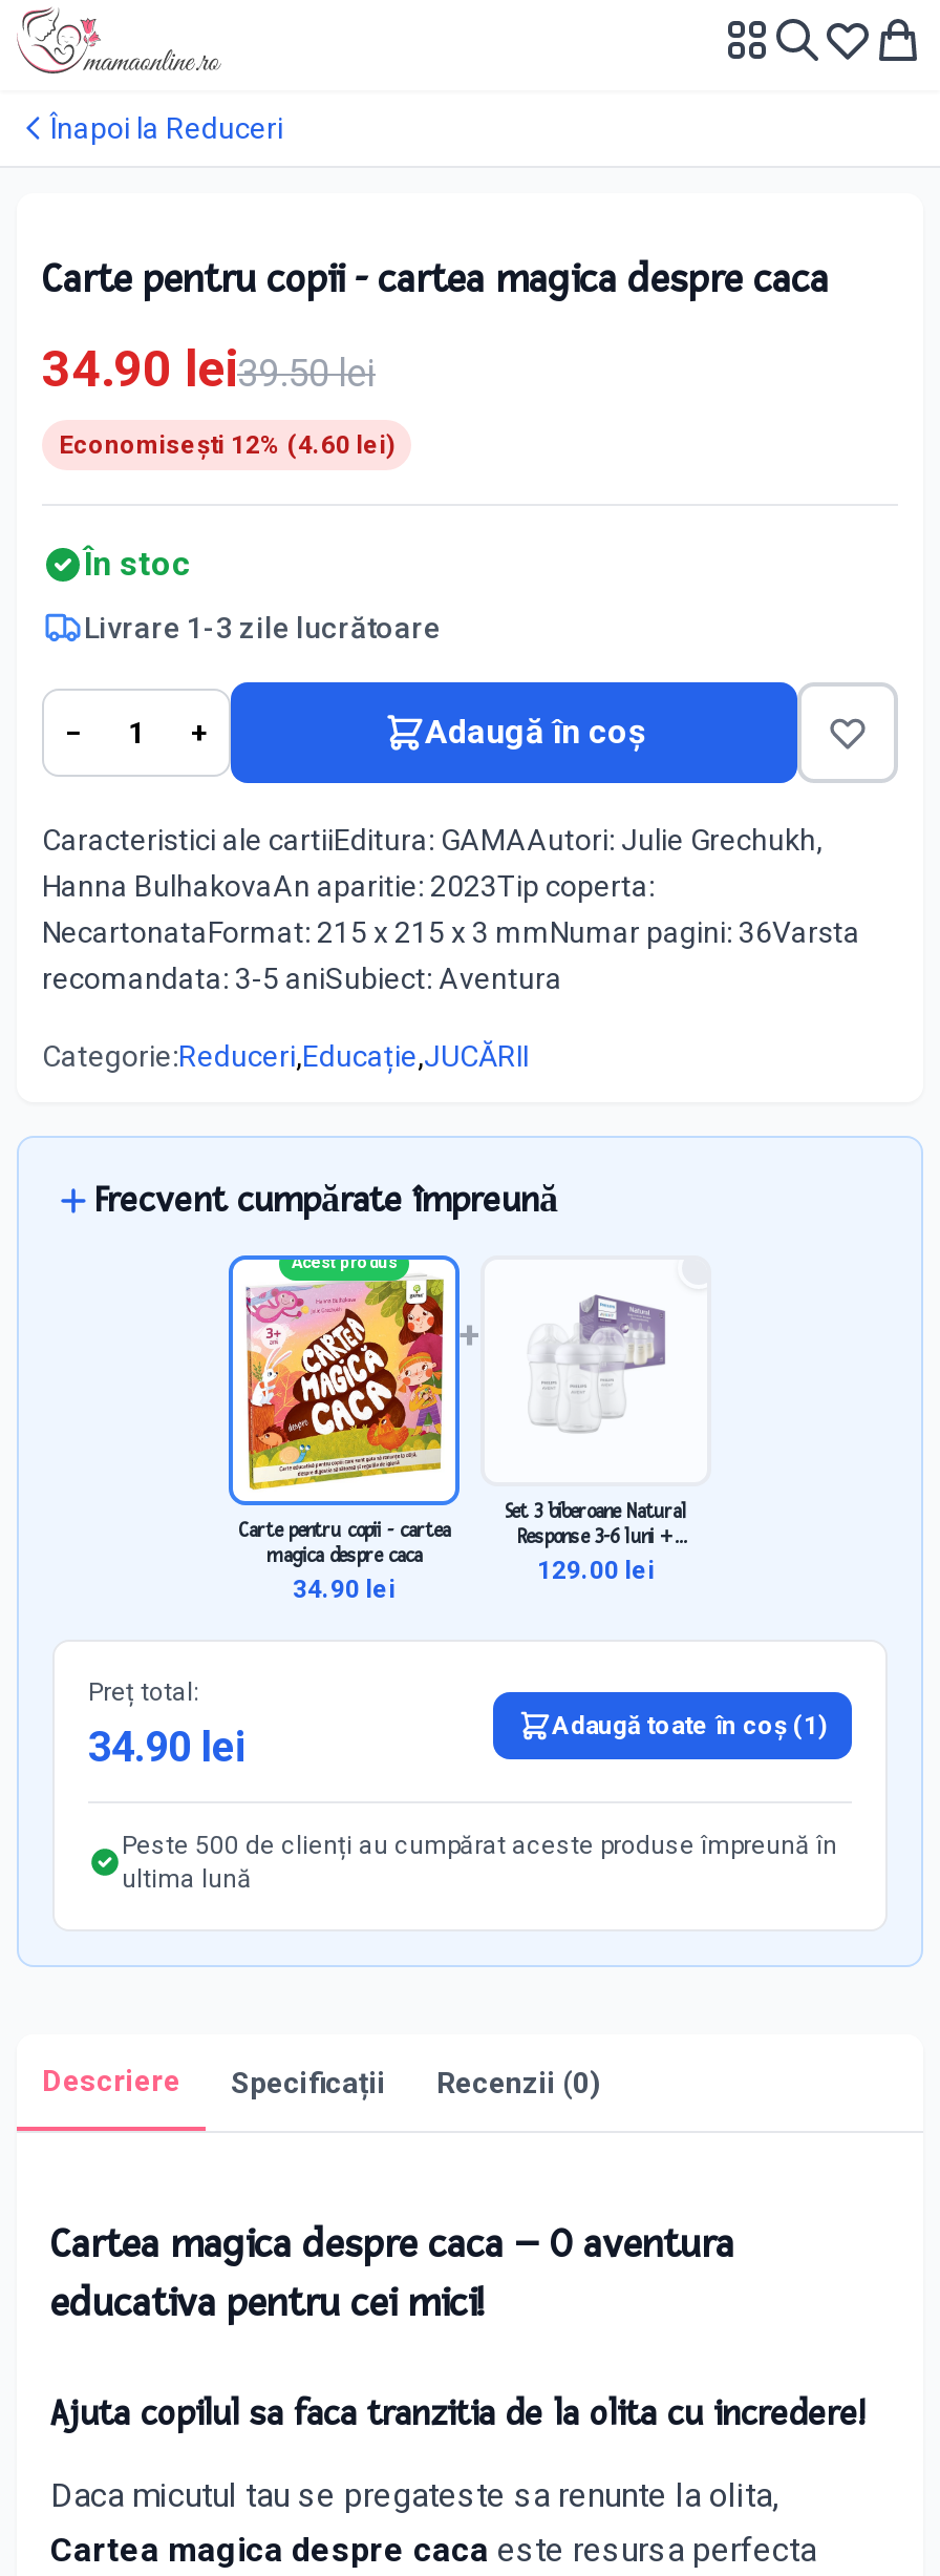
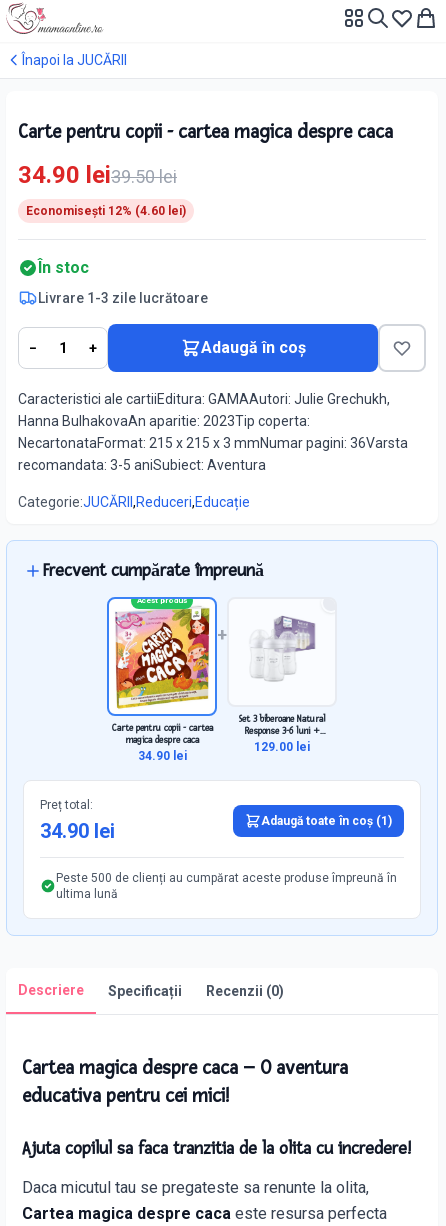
- Înapoi la Reduceri
+ Înapoi la JUCĂRII

- Categorie:Reduceri,Educație,JUCĂRII
+ Categorie:JUCĂRII,Reduceri,Educație
